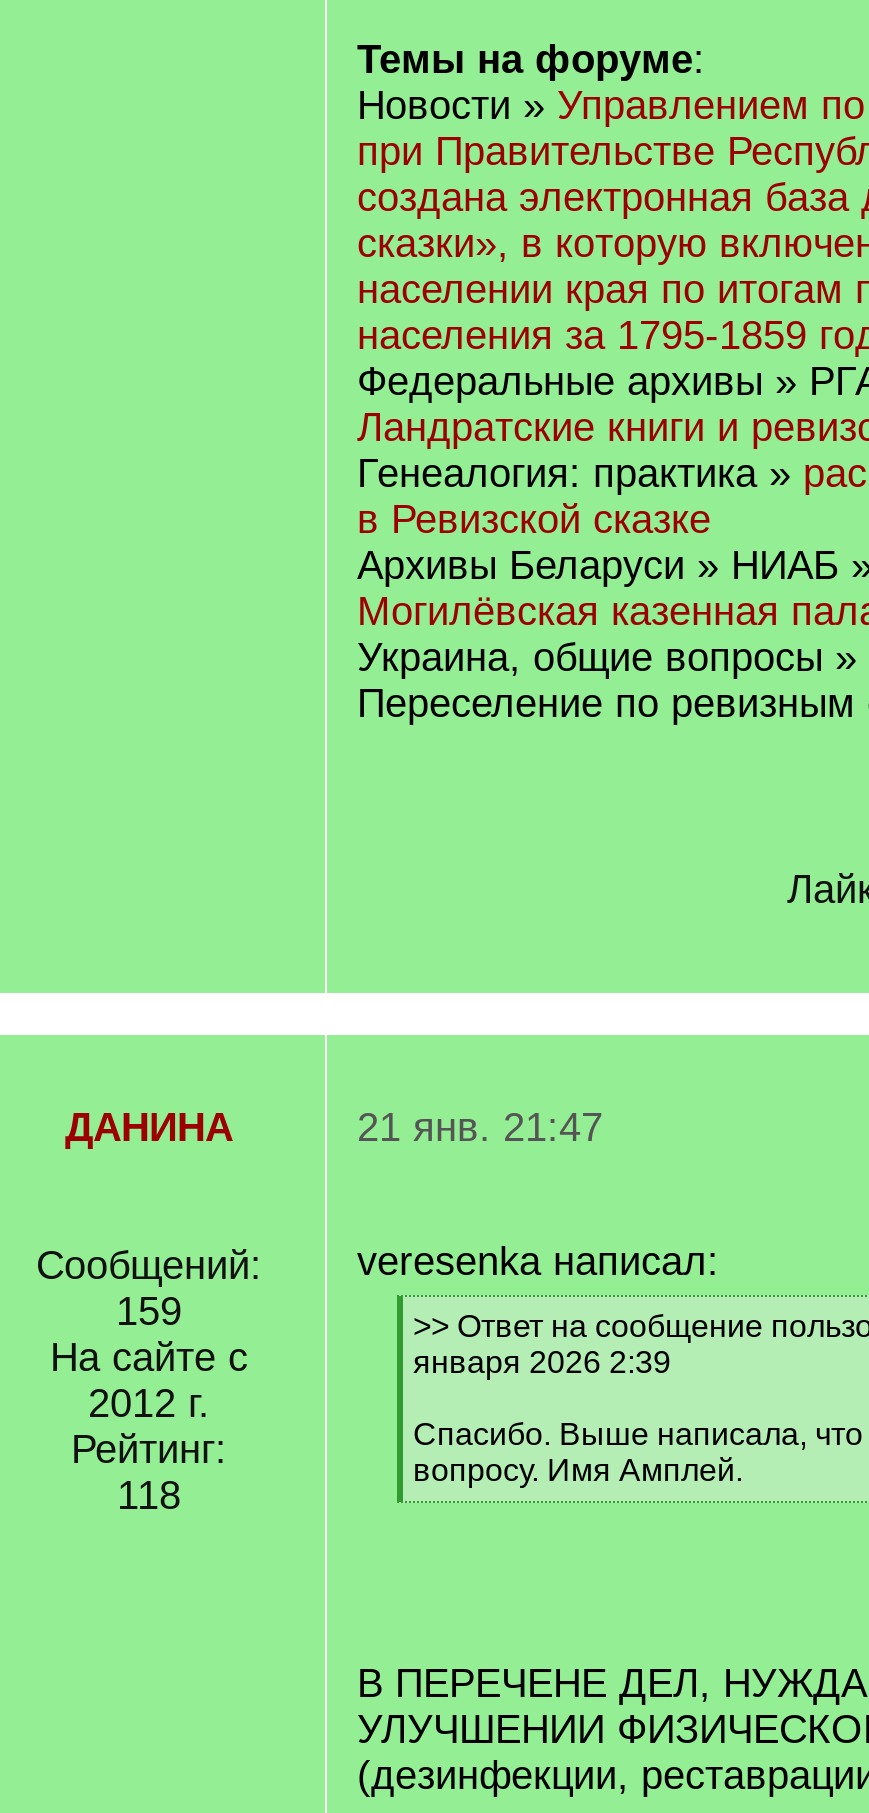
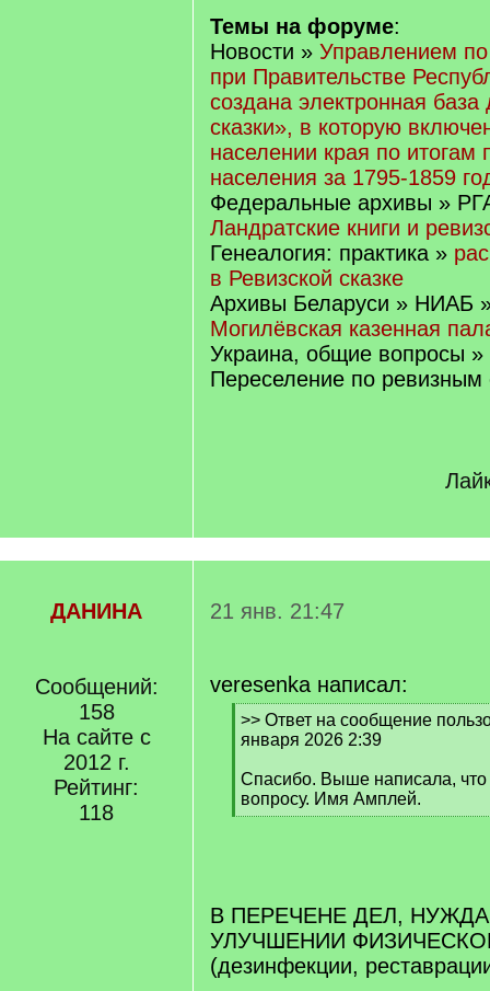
- 159
+ 158
